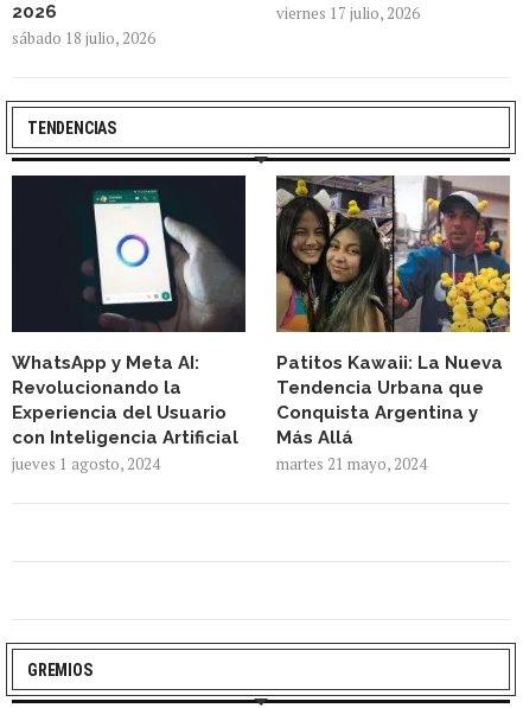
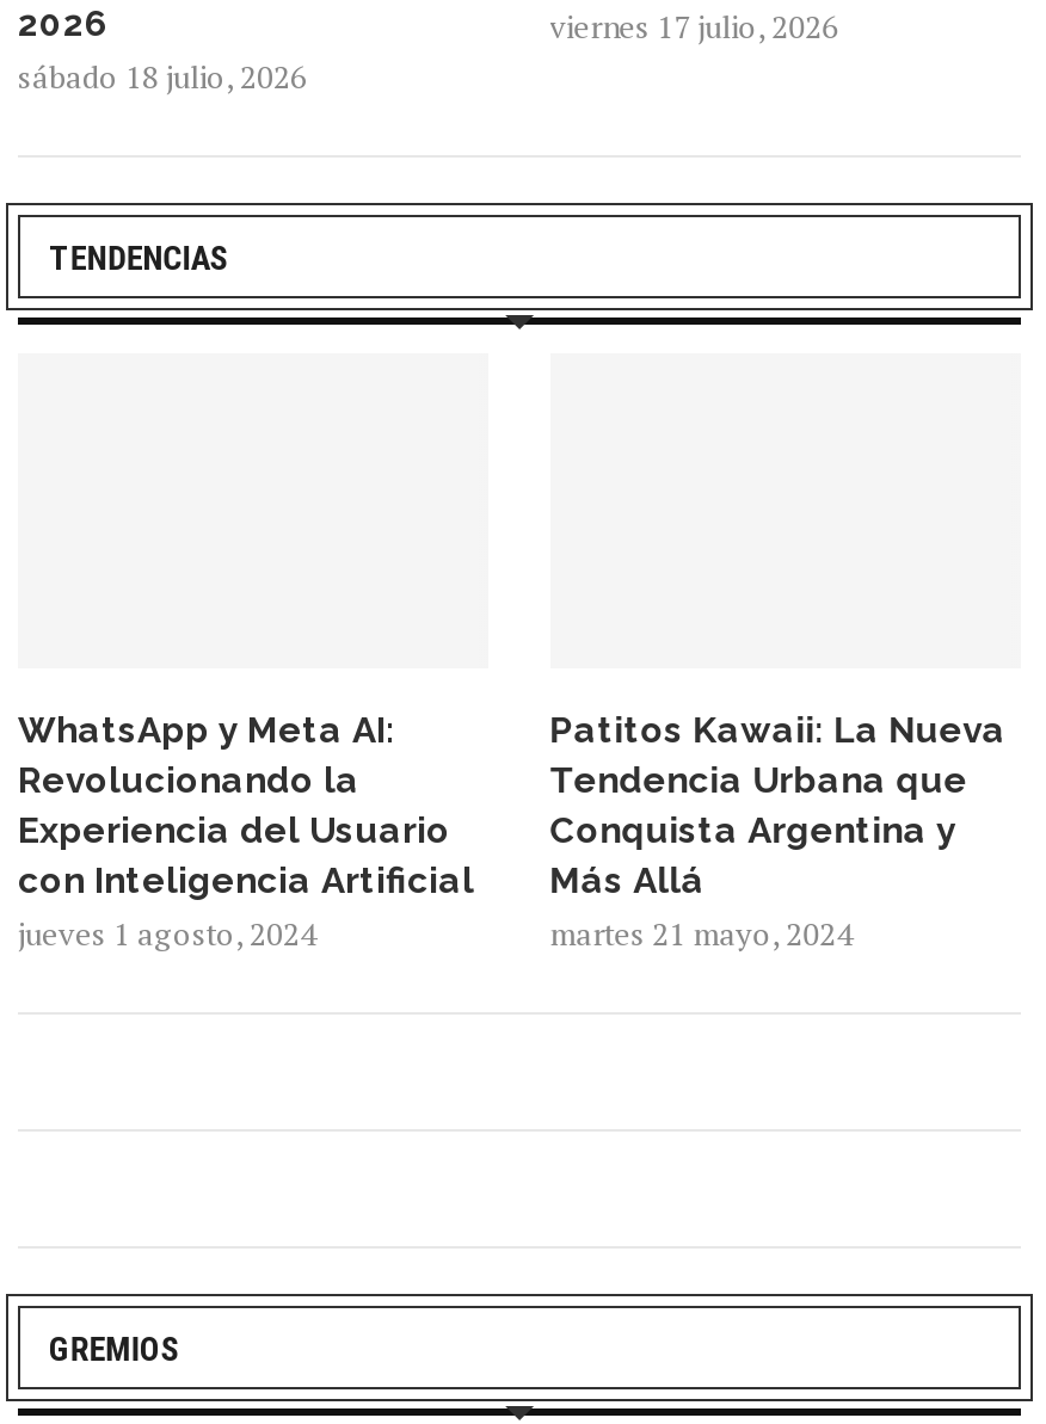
- [image]

- [image]
